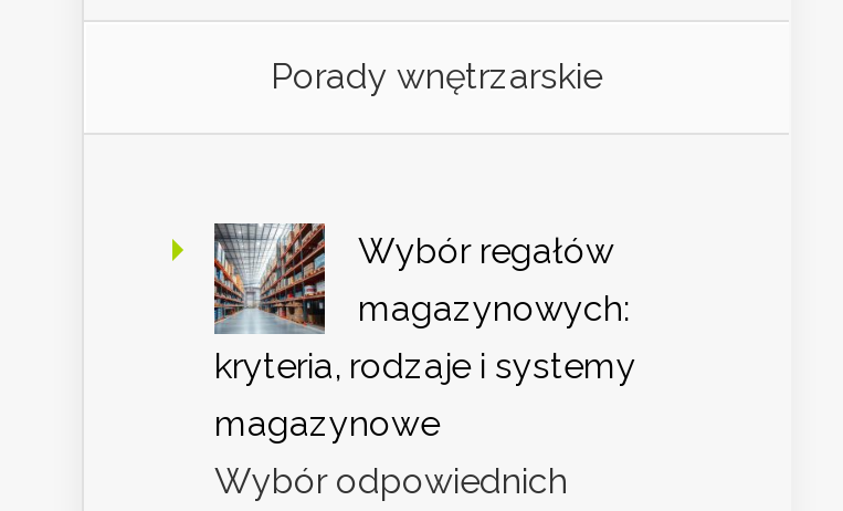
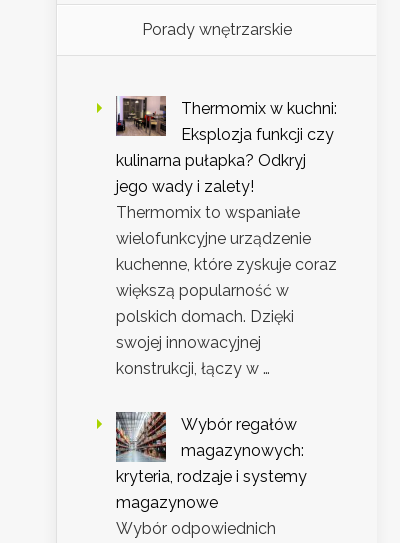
+ [image]
+ Thermomix w kuchni:
+ Eksplozja funkcji czy
+ kulinarna pułapka? Odkryj
+ jego wady i zalety!
+ Thermomix to wspaniałe
+ wielofunkcyjne urządzenie
+ kuchenne, które zyskuje coraz
+ większą popularność w
+ polskich domach. Dzięki
+ swojej innowacyjnej
+ konstrukcji, łączy w …
